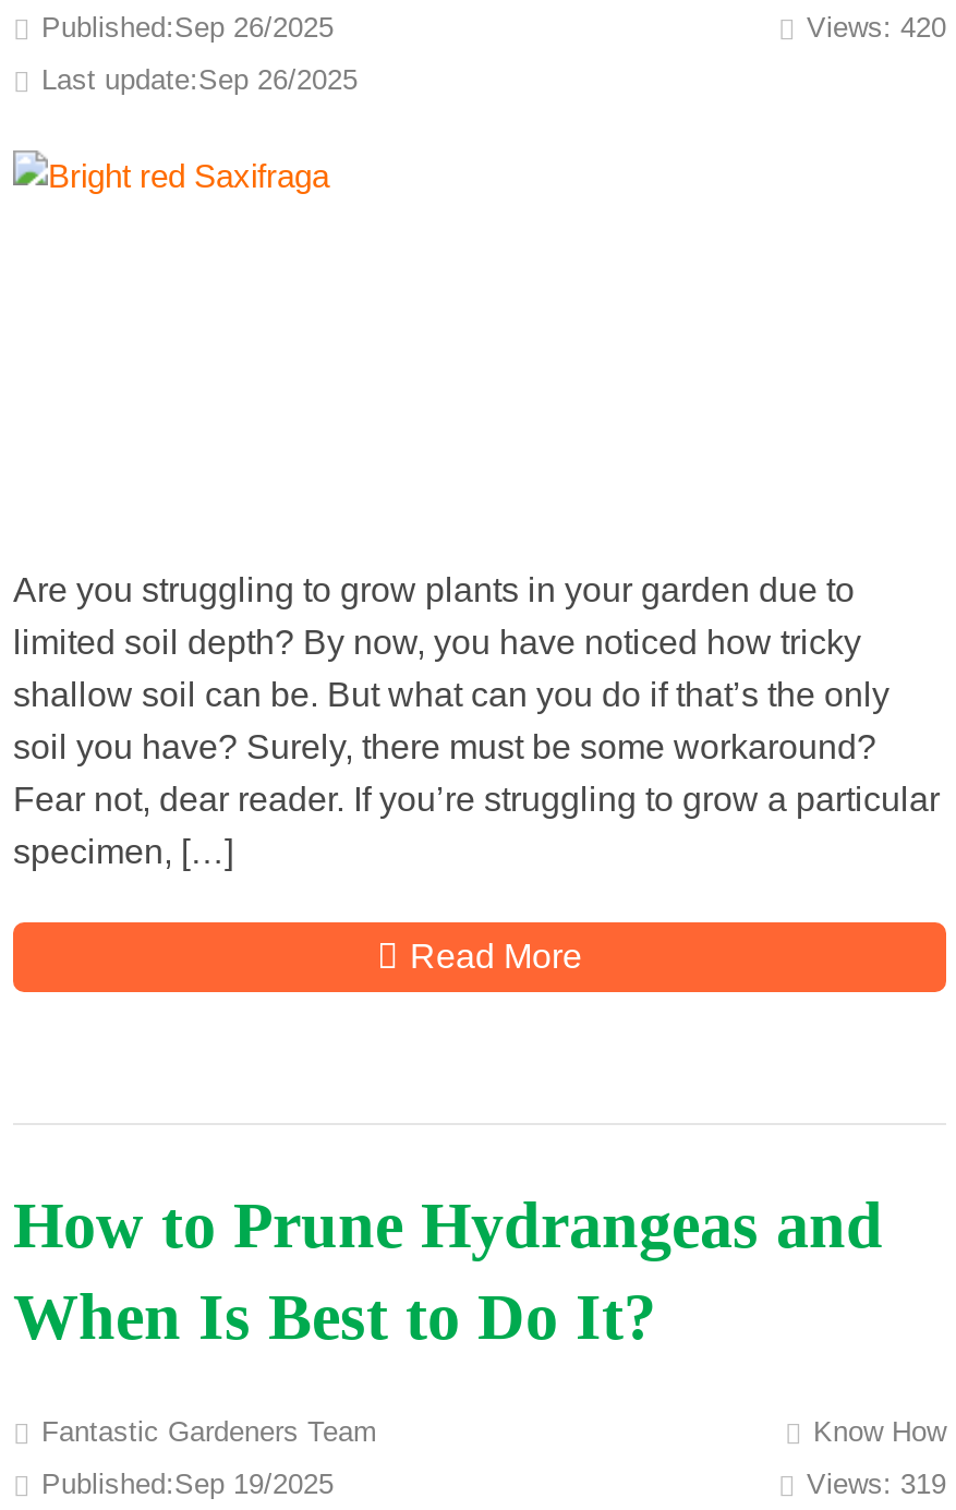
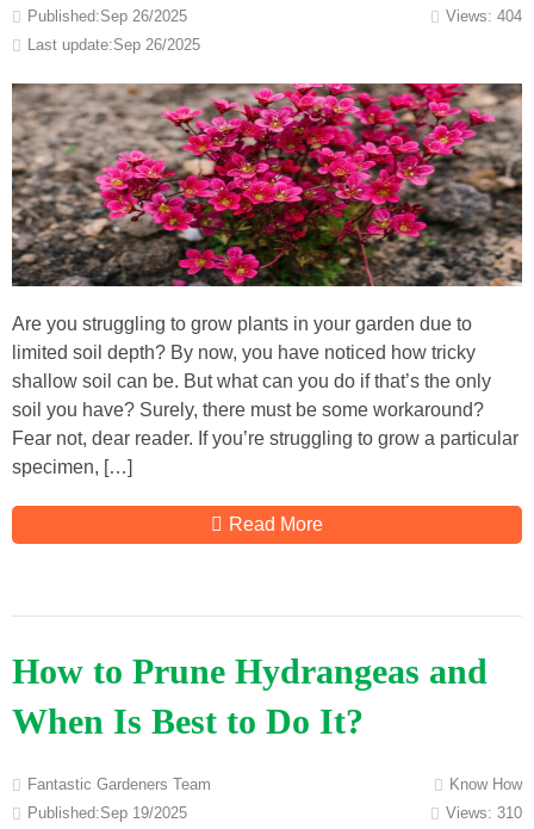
- Views: 420
+ Views: 404

+ [image]

- Views: 319
+ Views: 310
